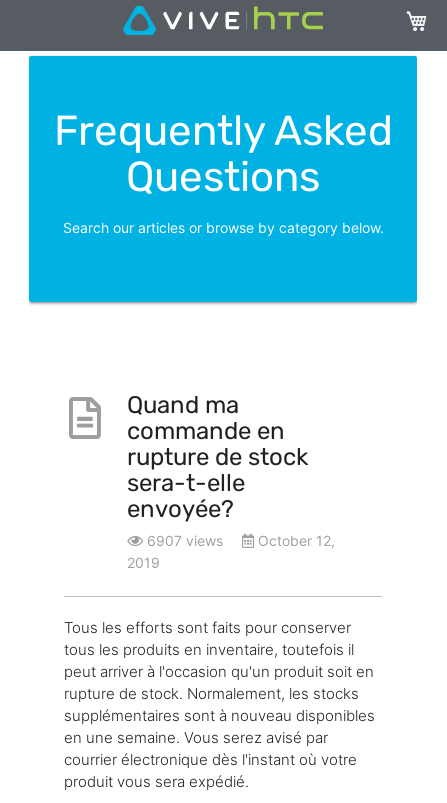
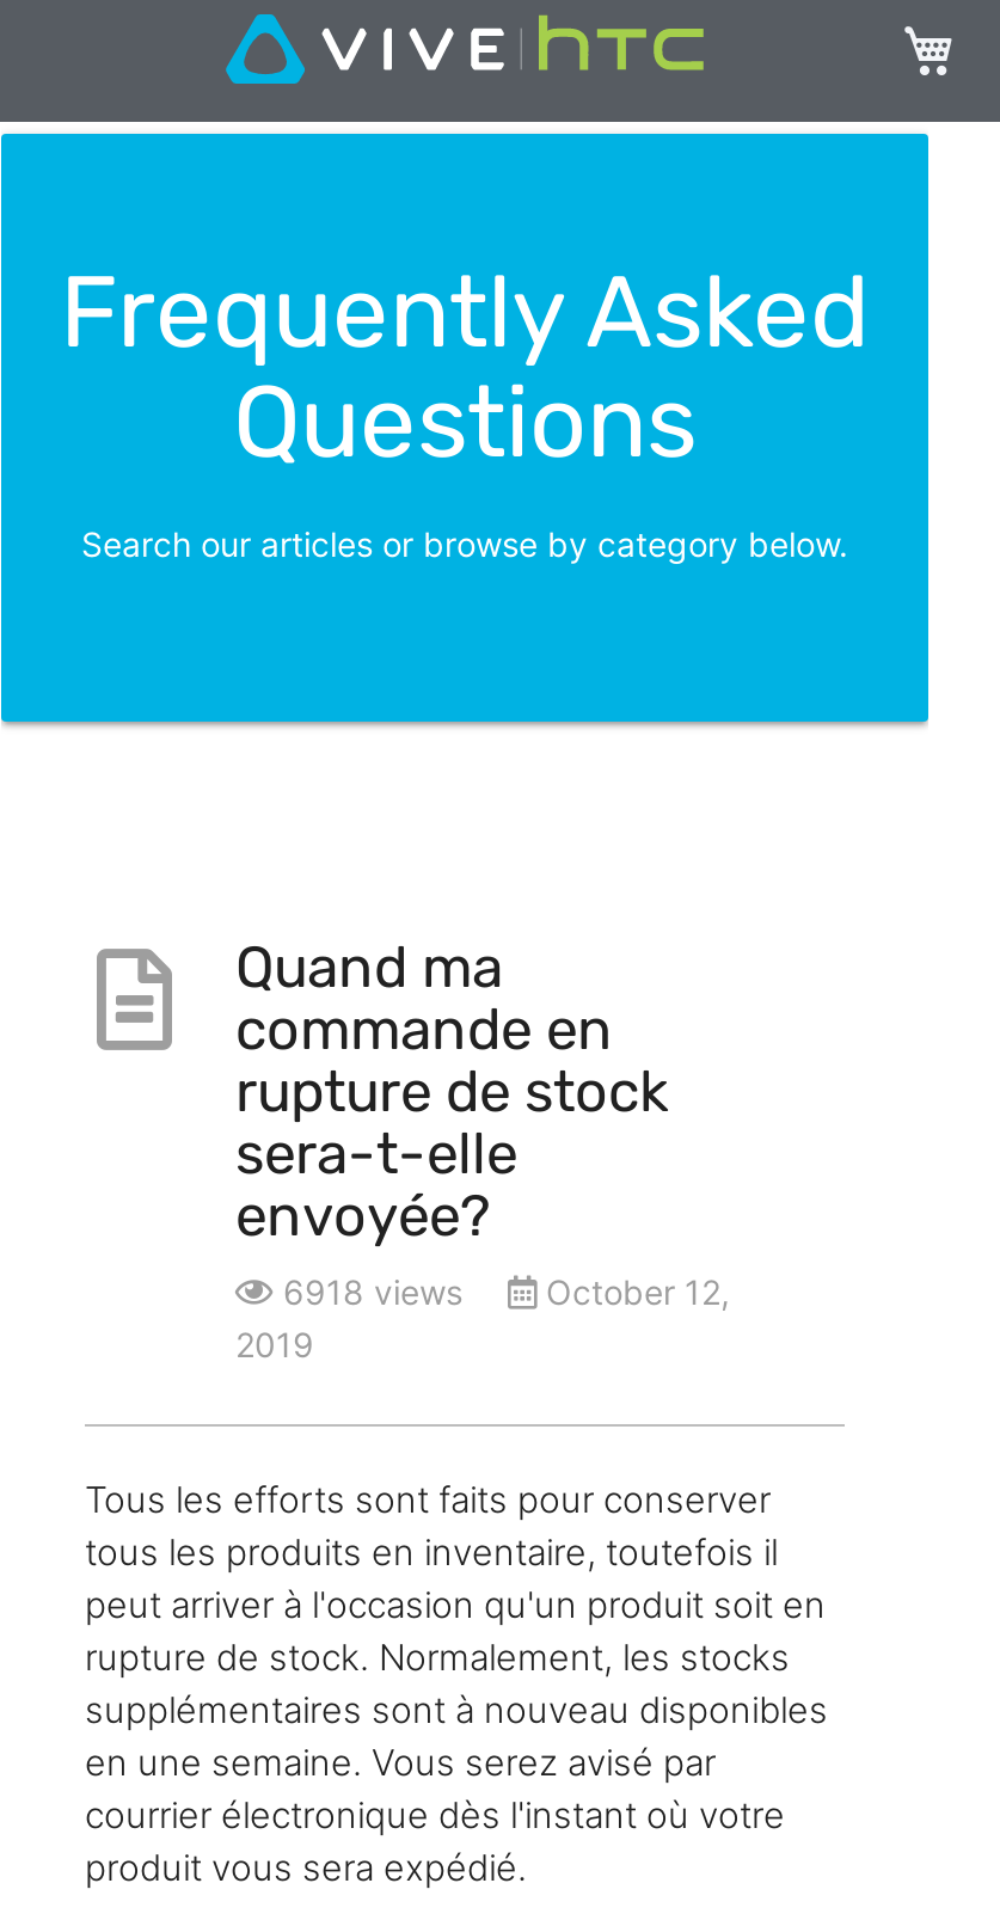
- 6907 views October 12,
+ 6918 views October 12,
